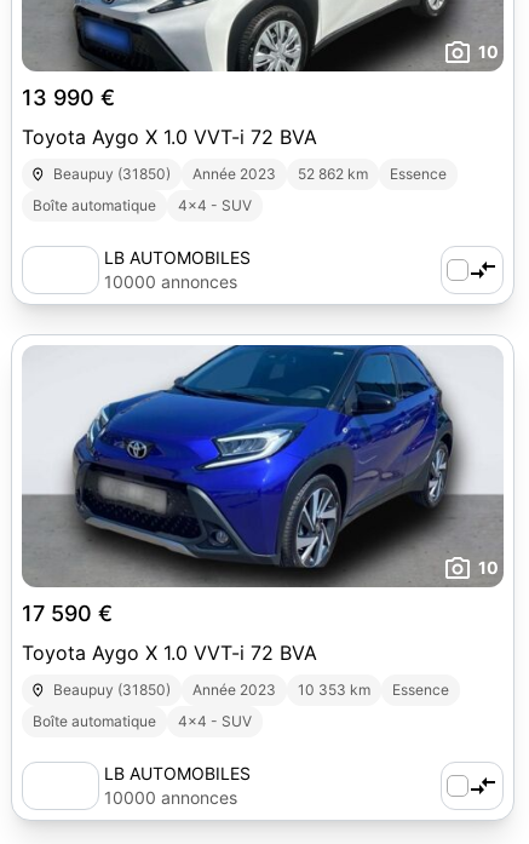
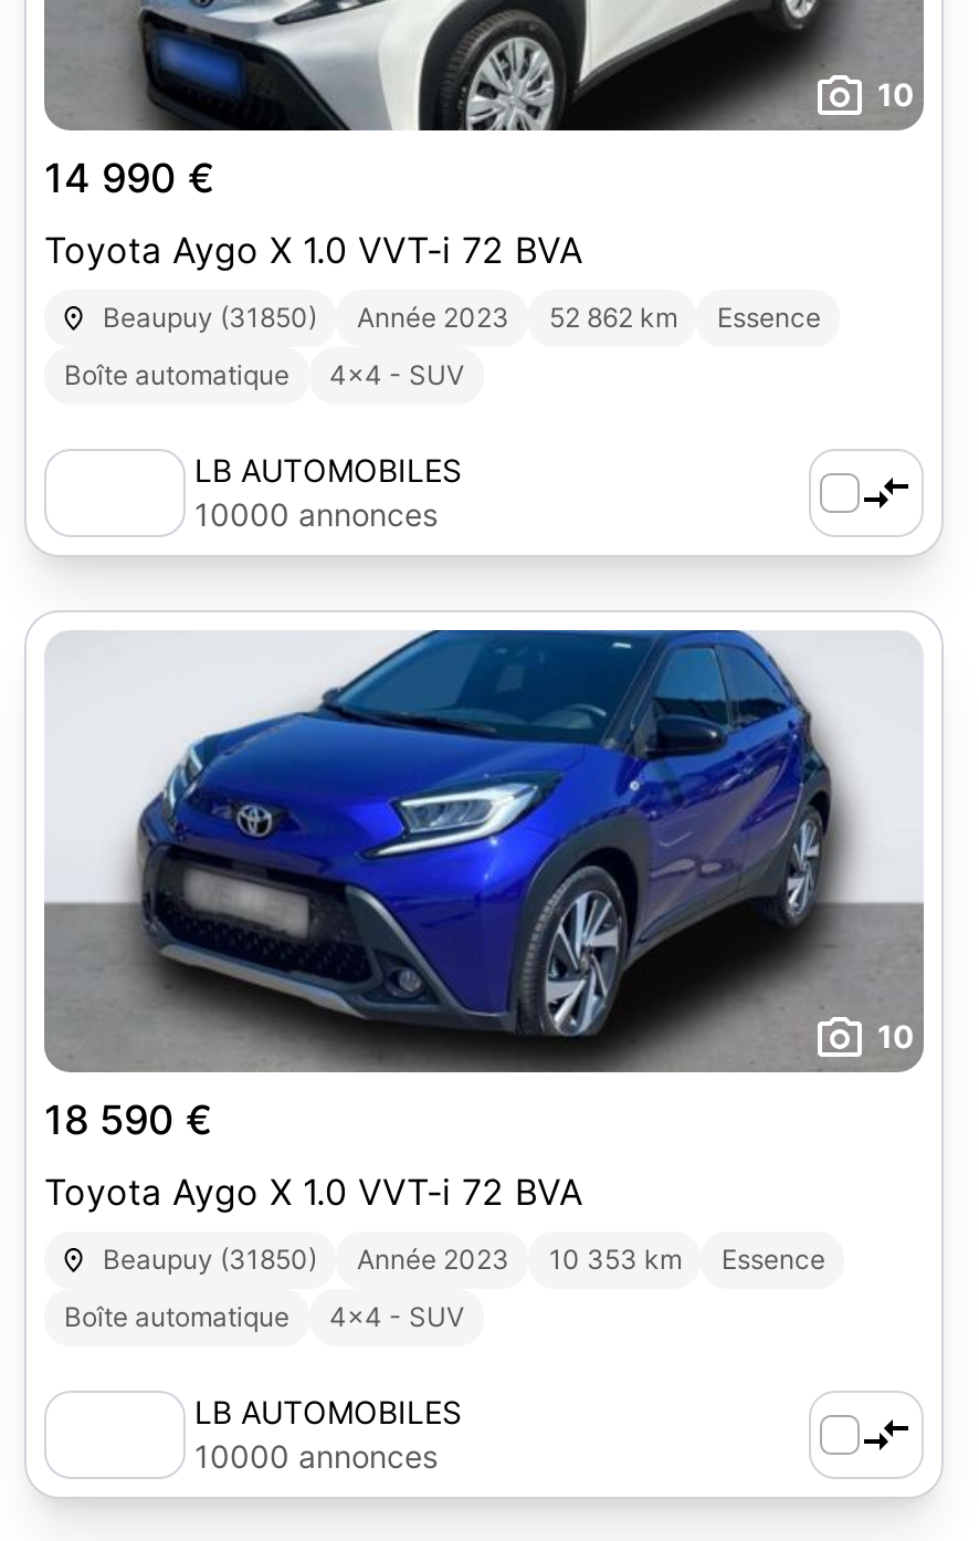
- 13 990 €
+ 14 990 €

- 17 590 €
+ 18 590 €
